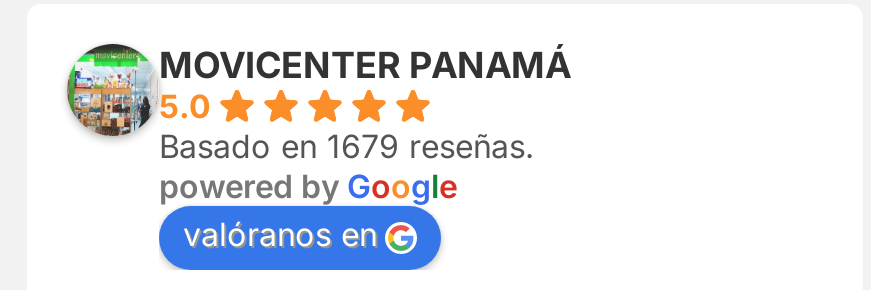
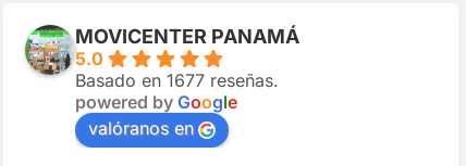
- Basado en 1679 reseñas.
+ Basado en 1677 reseñas.
